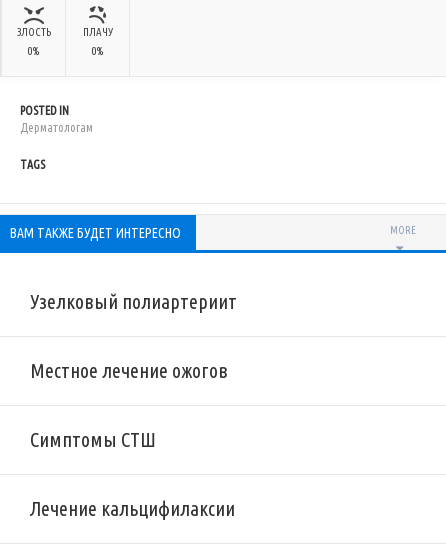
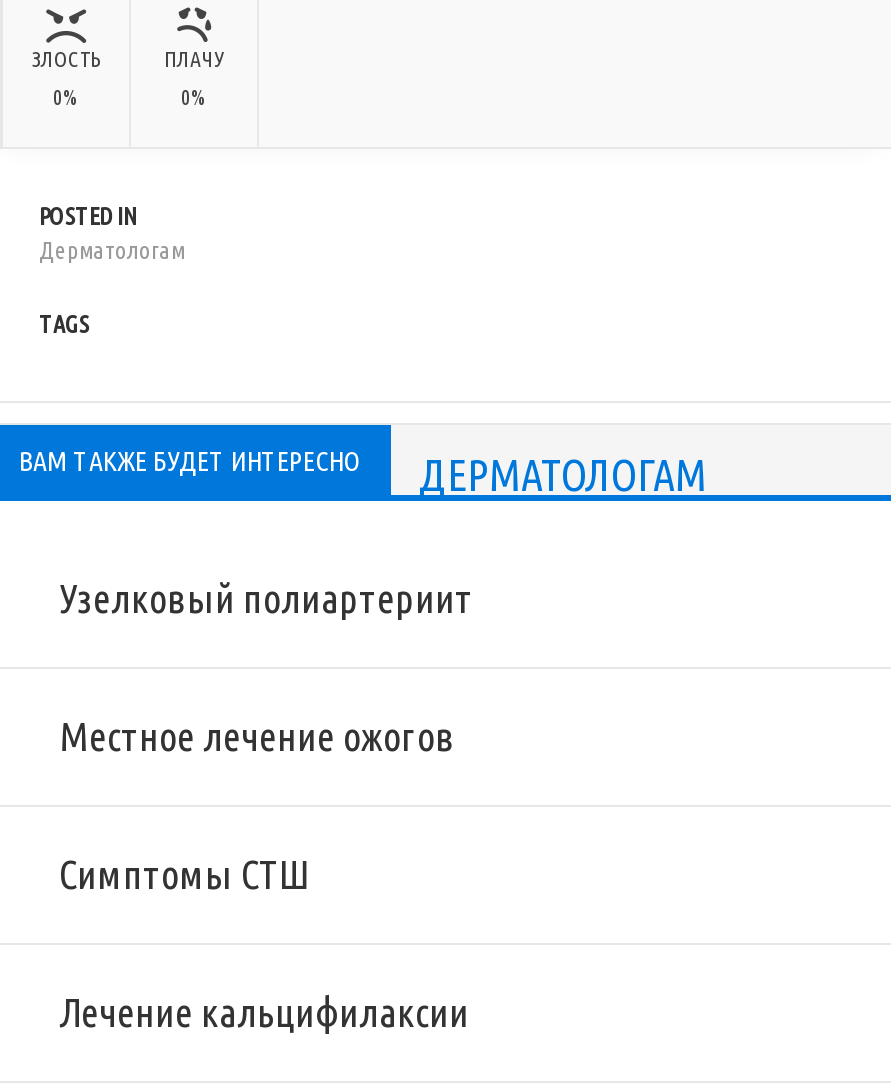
- MORE
+ ДЕРМАТОЛОГАМ
